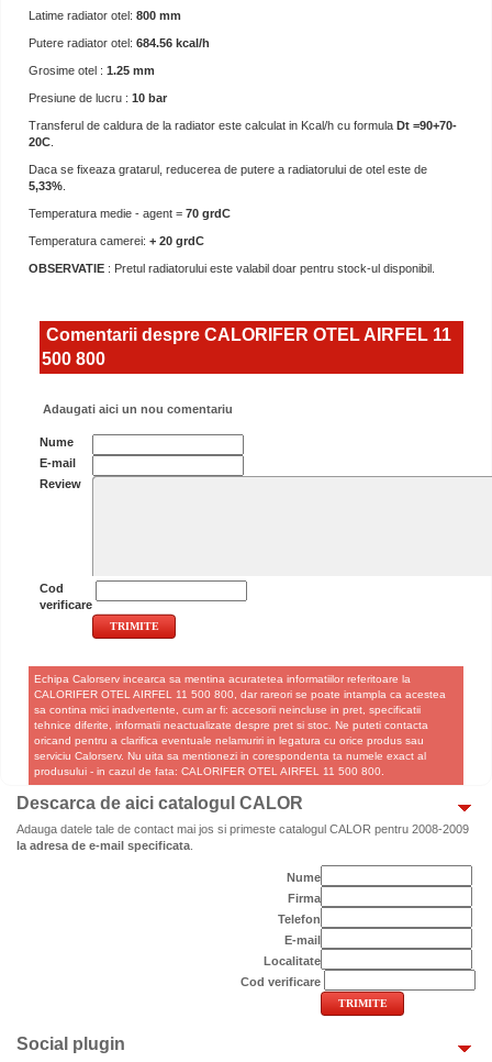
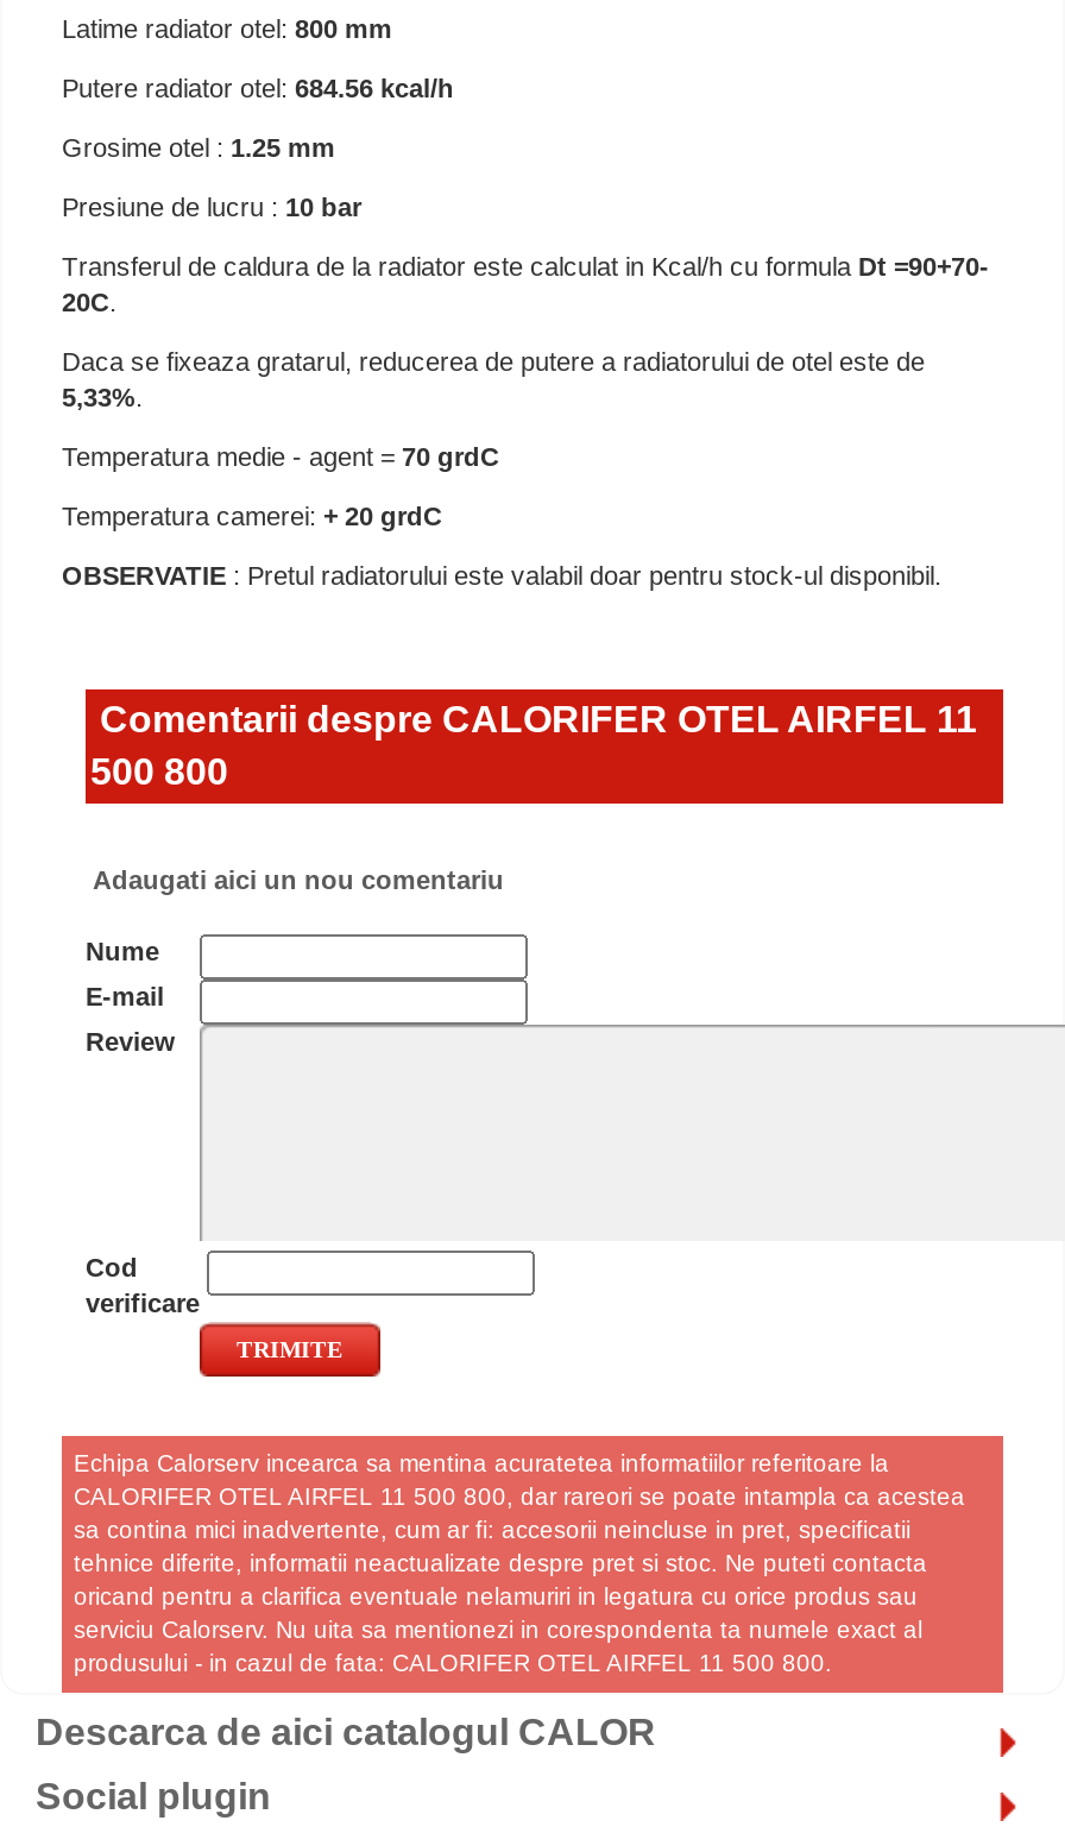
- [image]
- Adauga datele tale de contact mai jos si primeste catalogul CALOR pentru 2008-2009
- la adresa de e-mail specificata.
- Nume
- Firma
- Telefon
- E-mail
- Localitate
- Cod verificare
